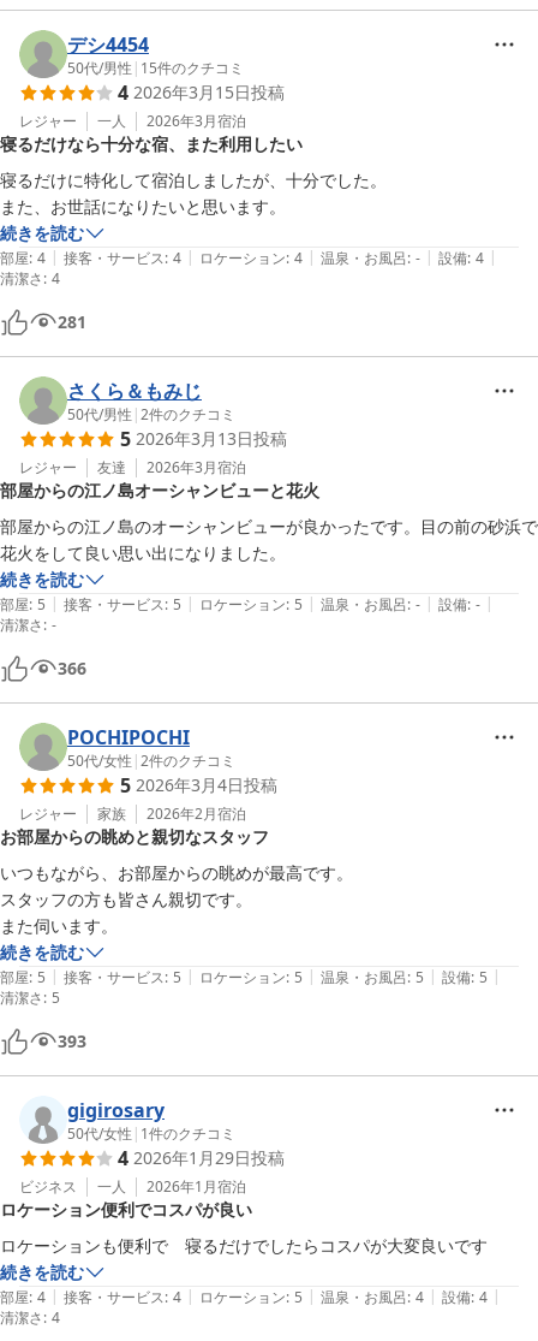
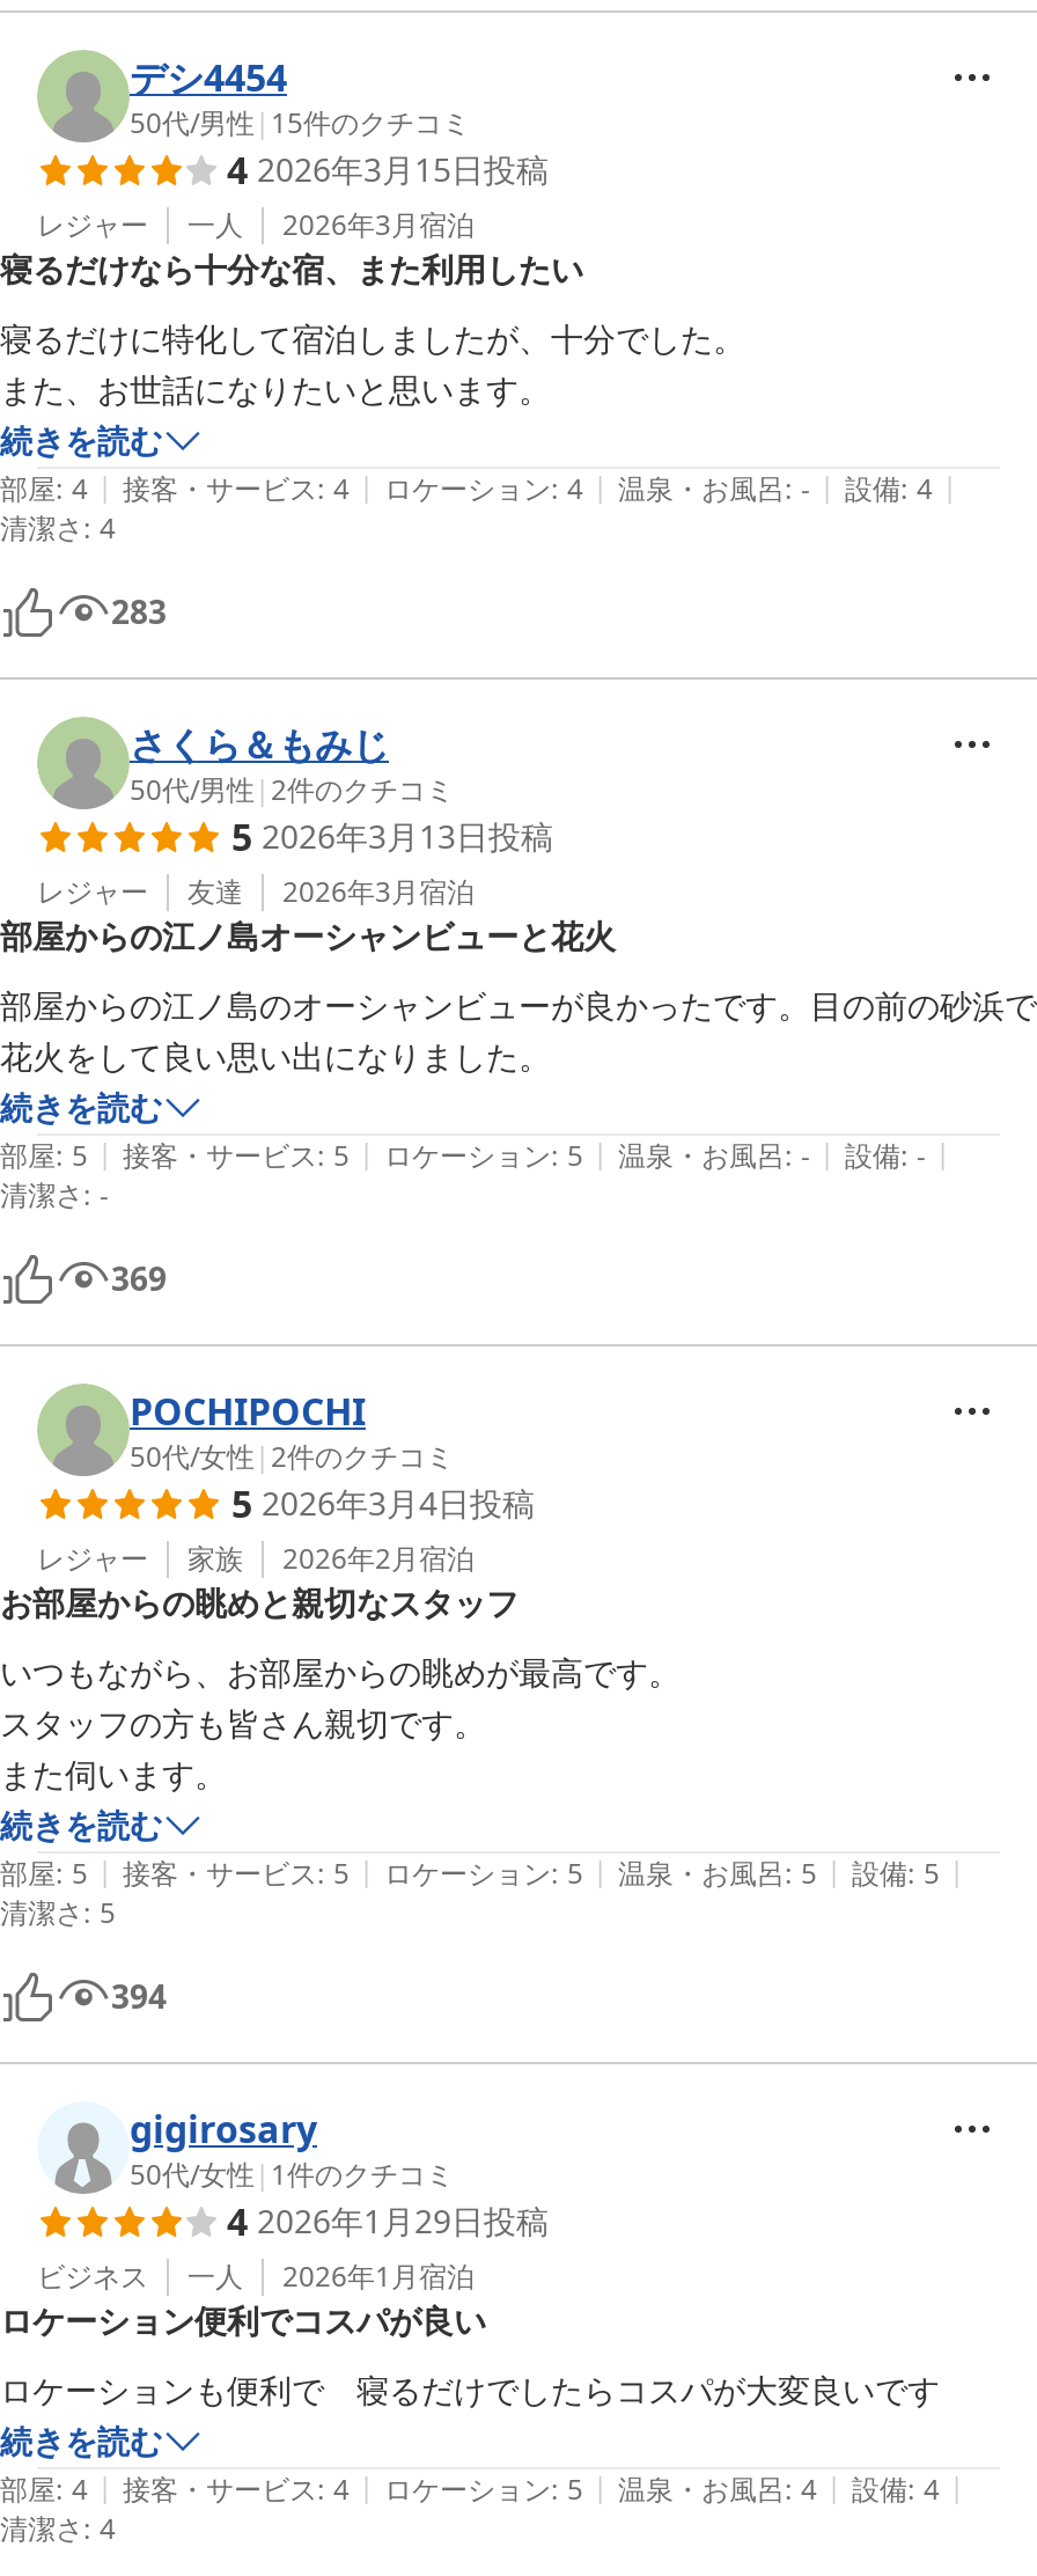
- 281
+ 283

- 366
+ 369

- 393
+ 394
